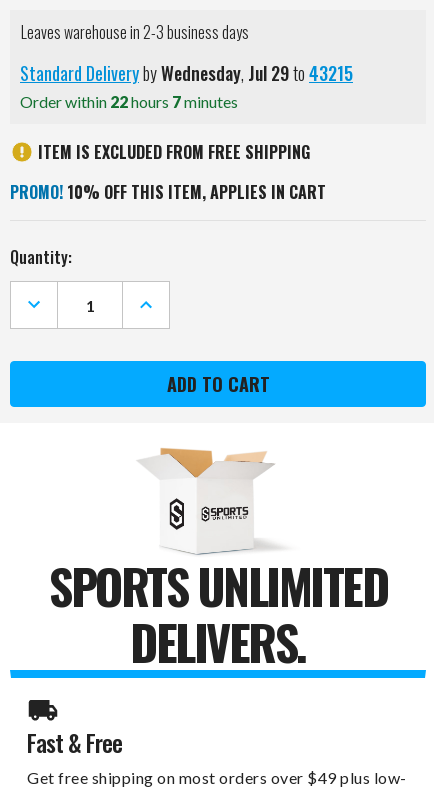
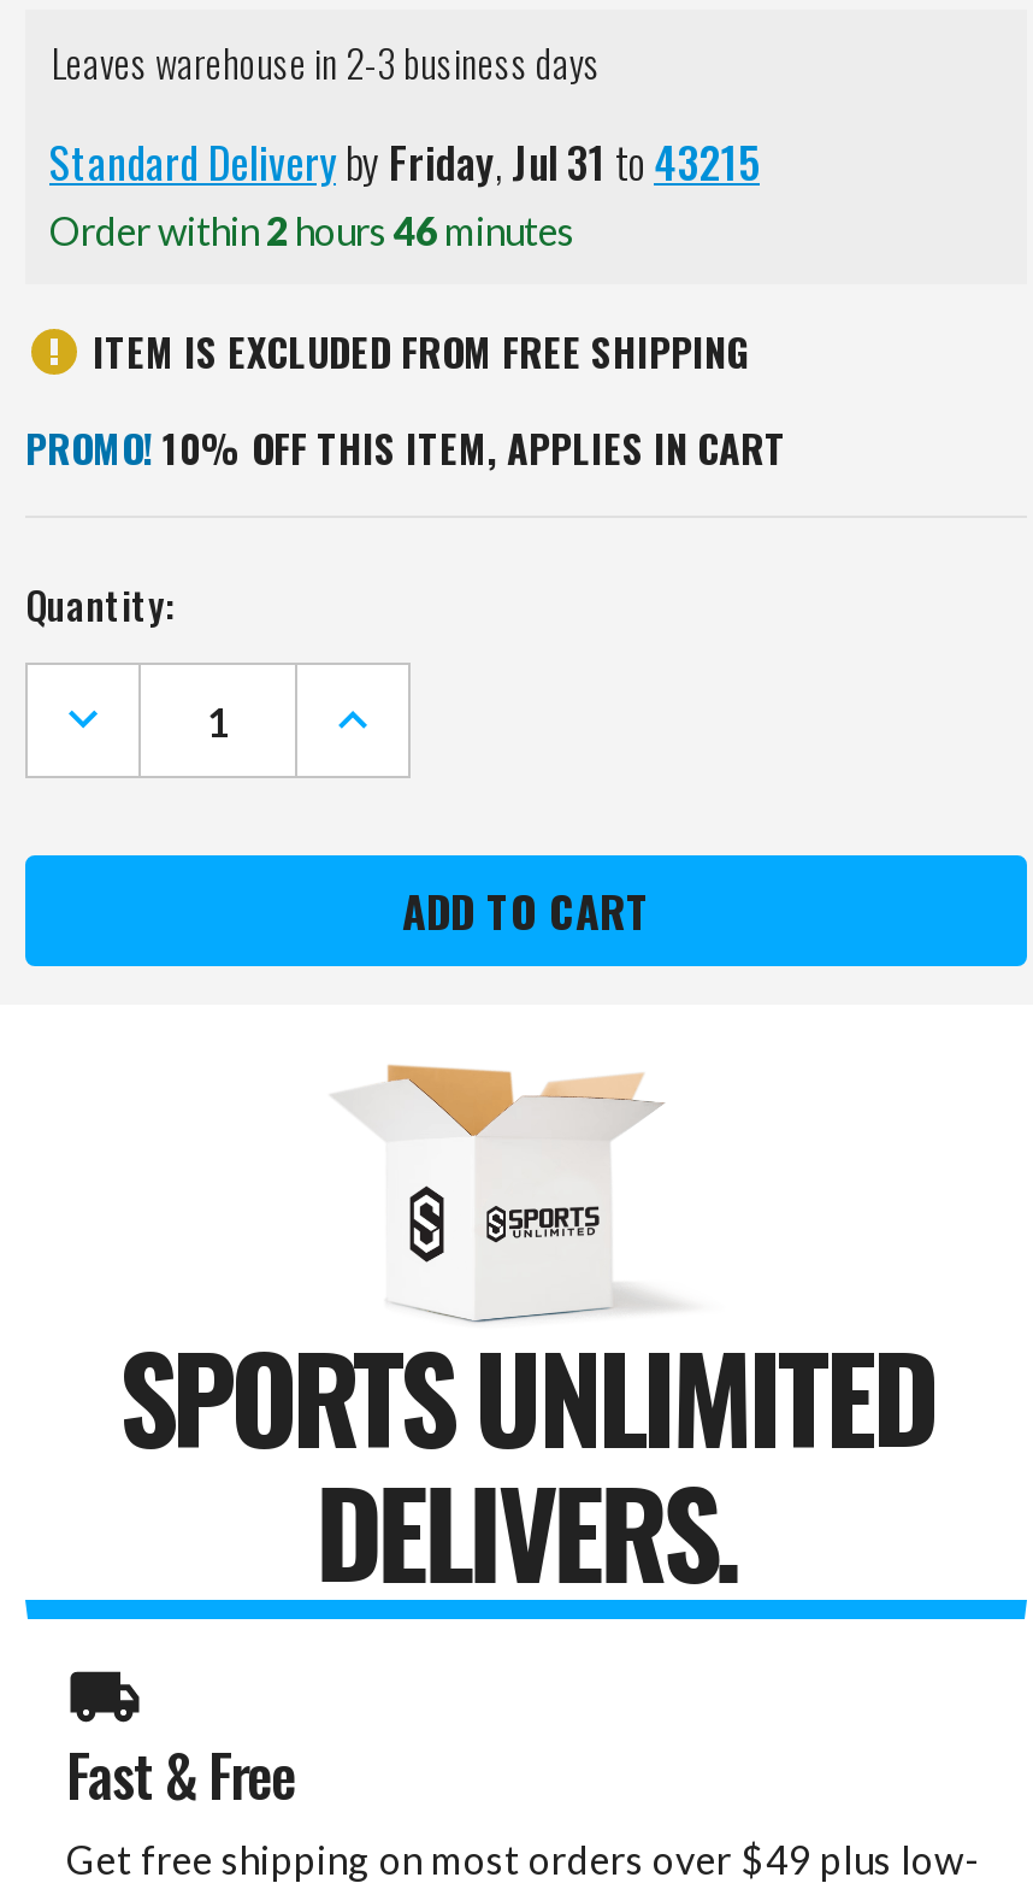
- Standard Delivery by Wednesday, Jul 29 to 43215
+ Standard Delivery by Friday, Jul 31 to 43215

- Order within 22 hours 7 minutes
+ Order within 2 hours 46 minutes
